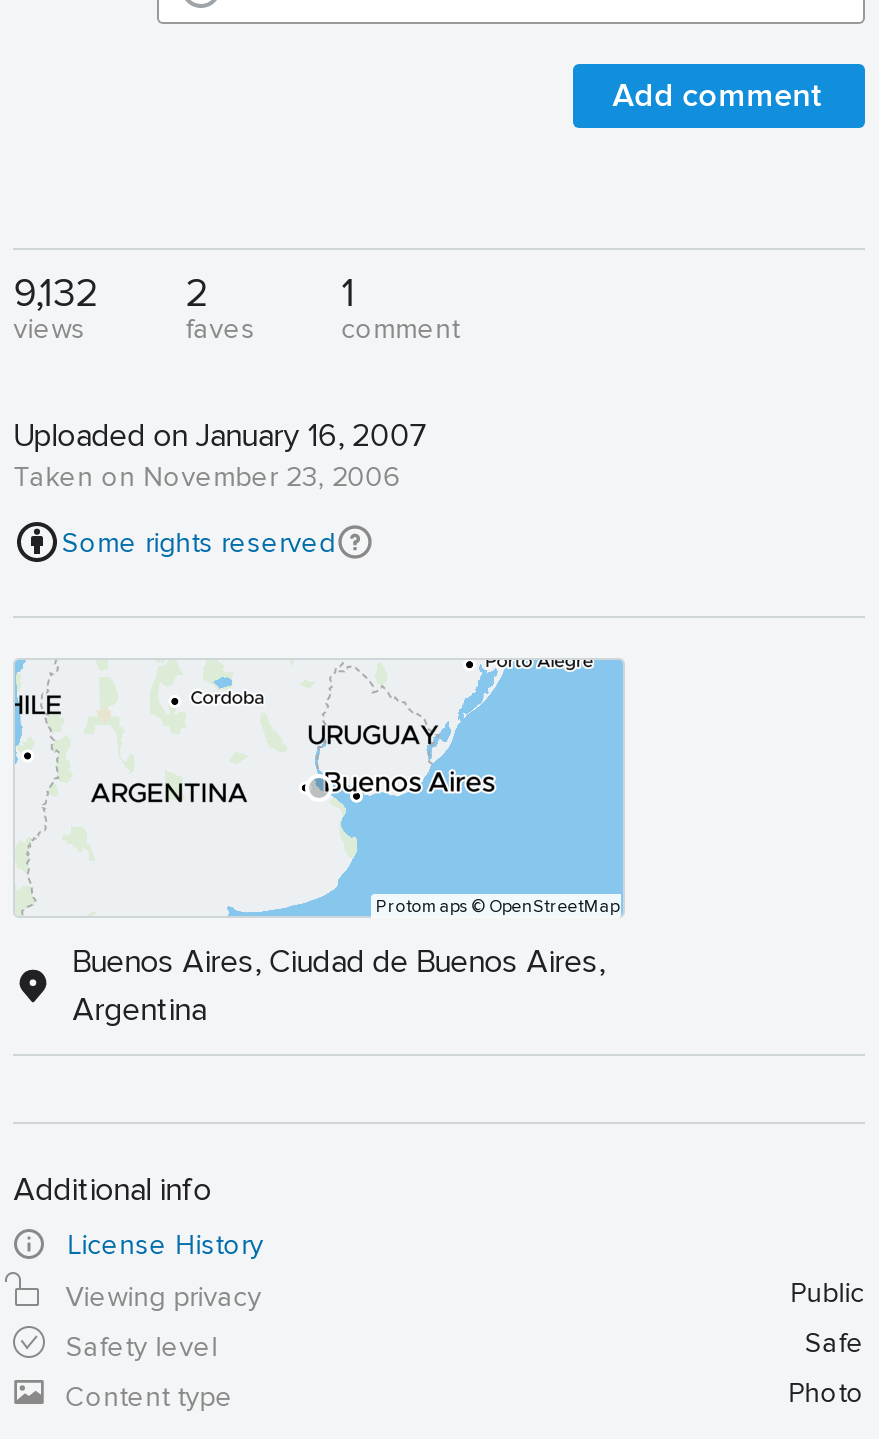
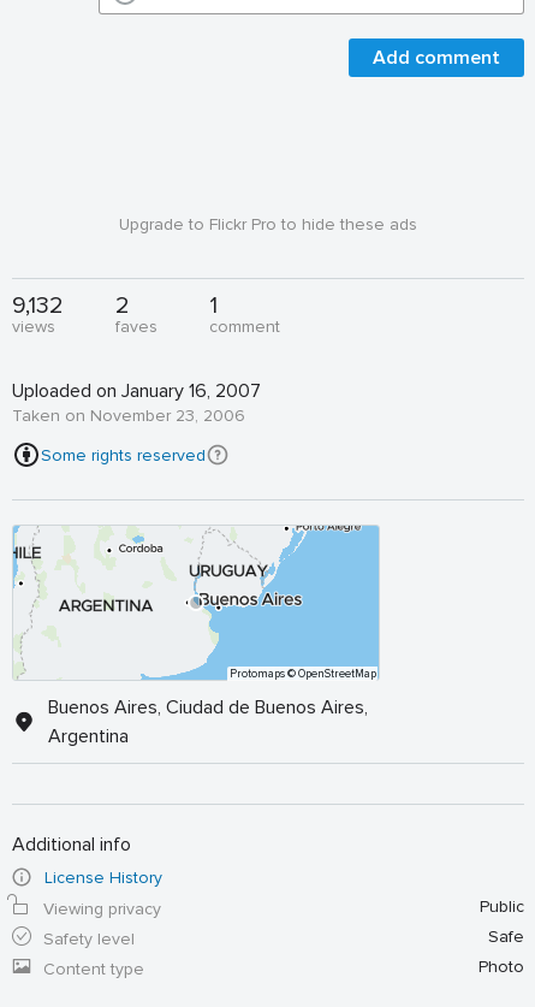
+ Upgrade to Flickr Pro to hide these ads
